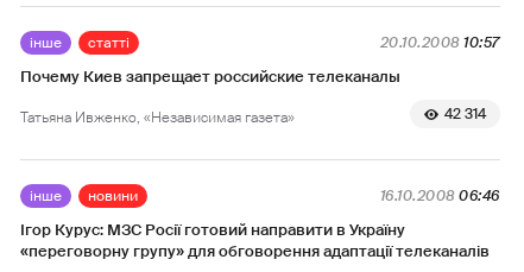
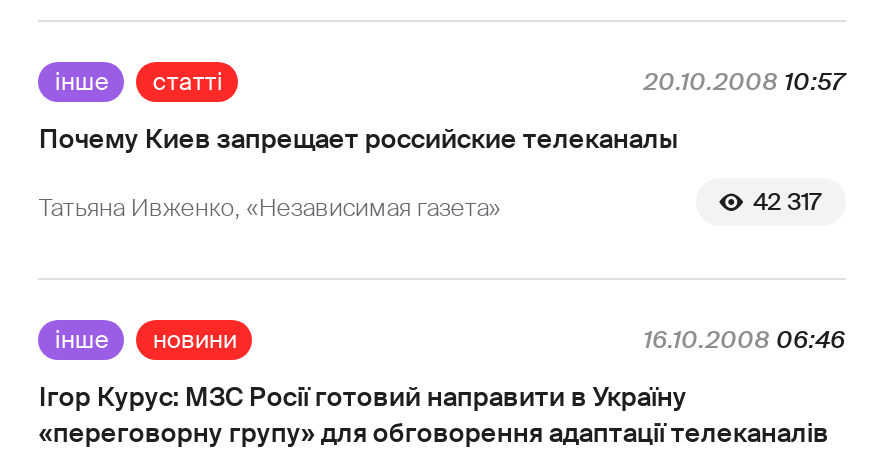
- 42 314
+ 42 317
